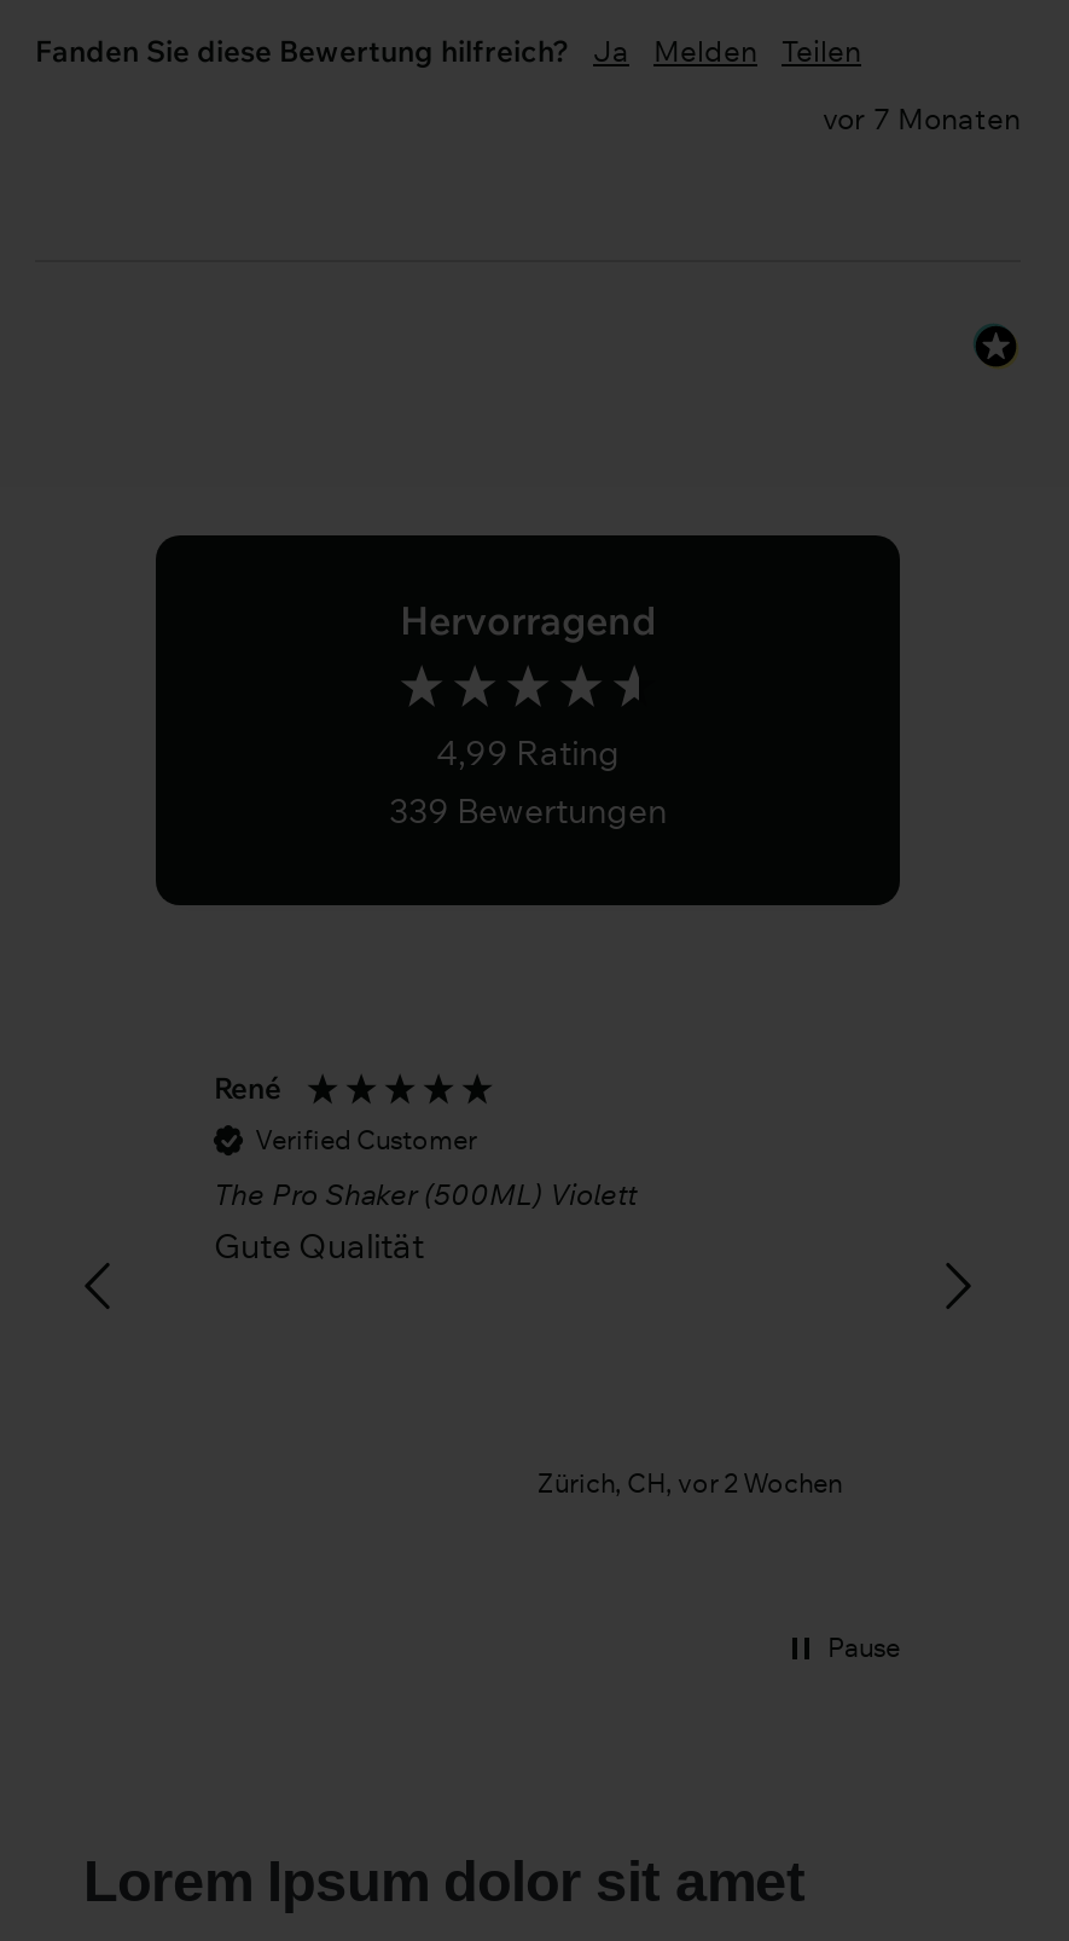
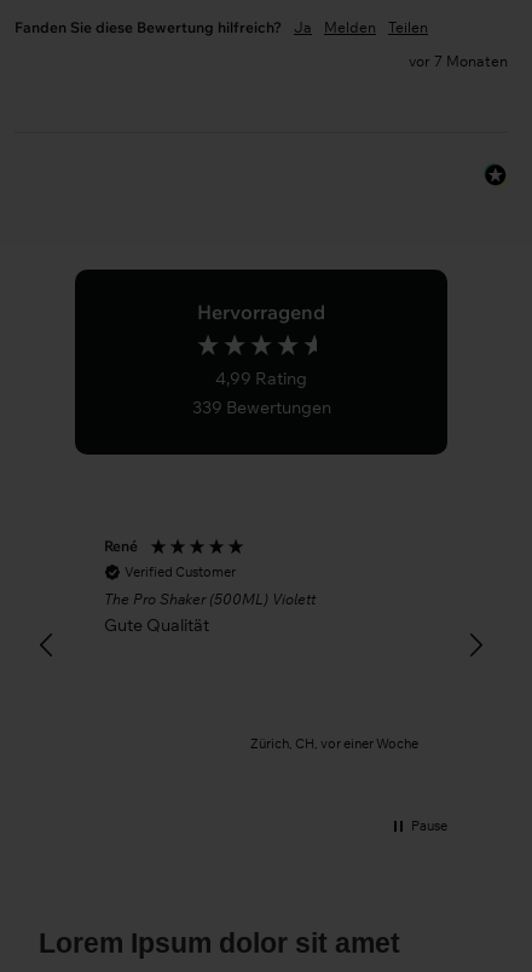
- Zürich, CH, vor 2 Wochen
+ Zürich, CH, vor einer Woche
